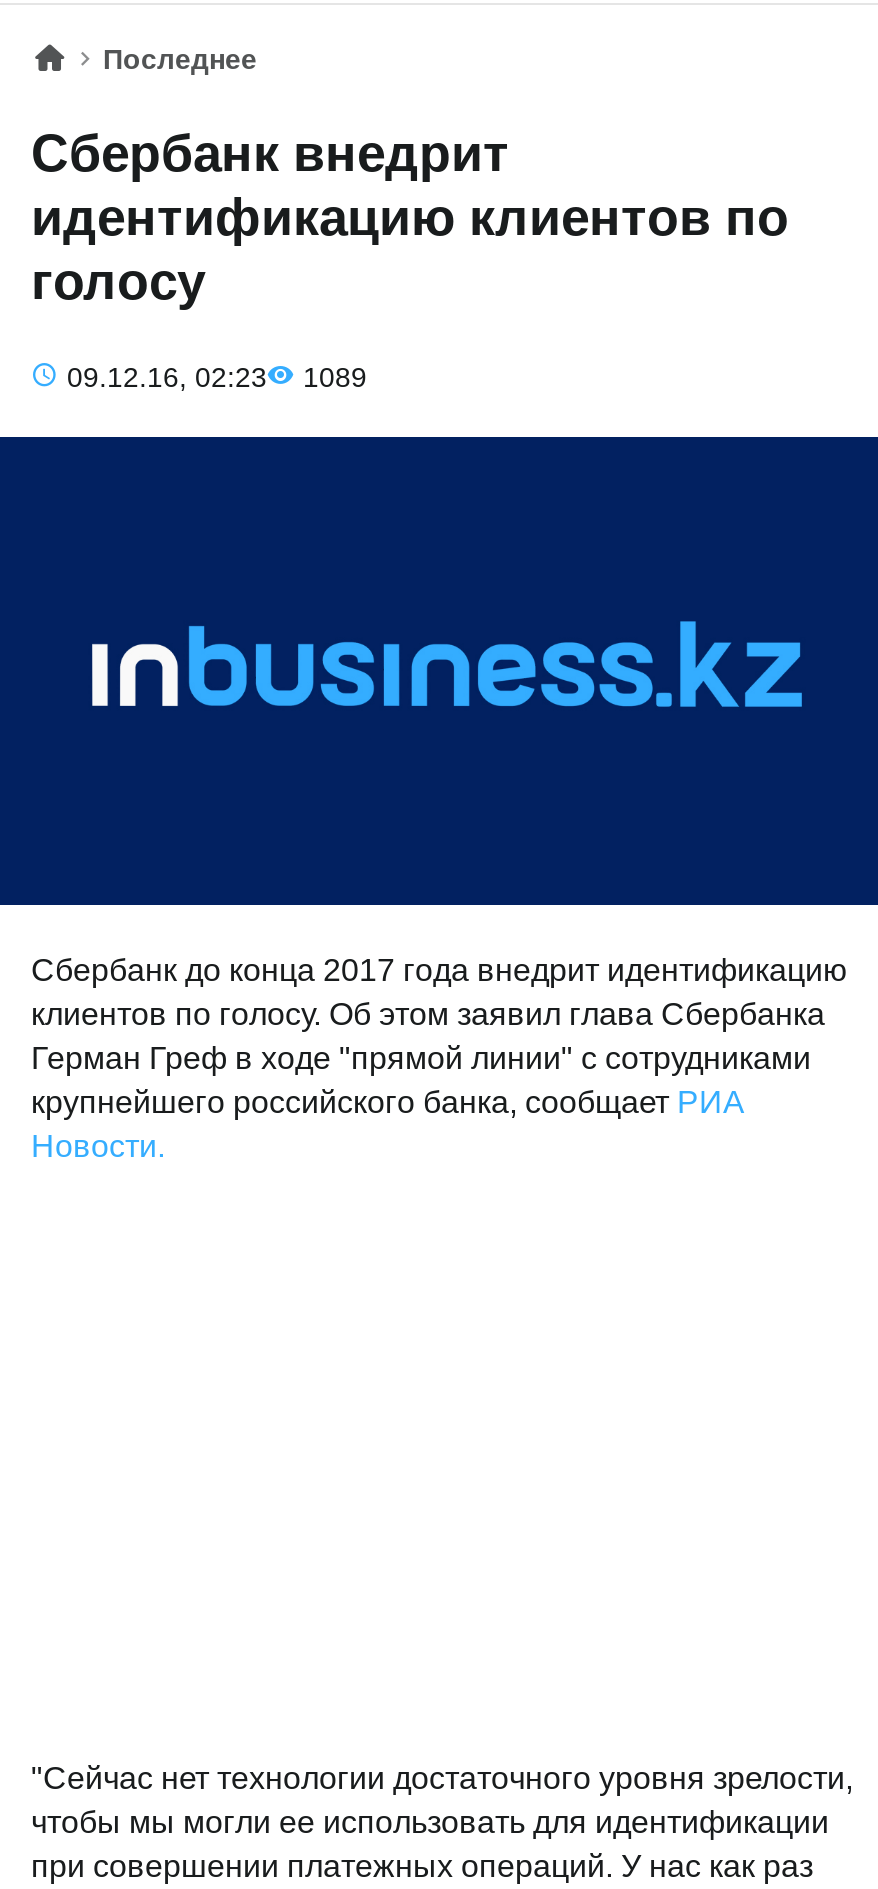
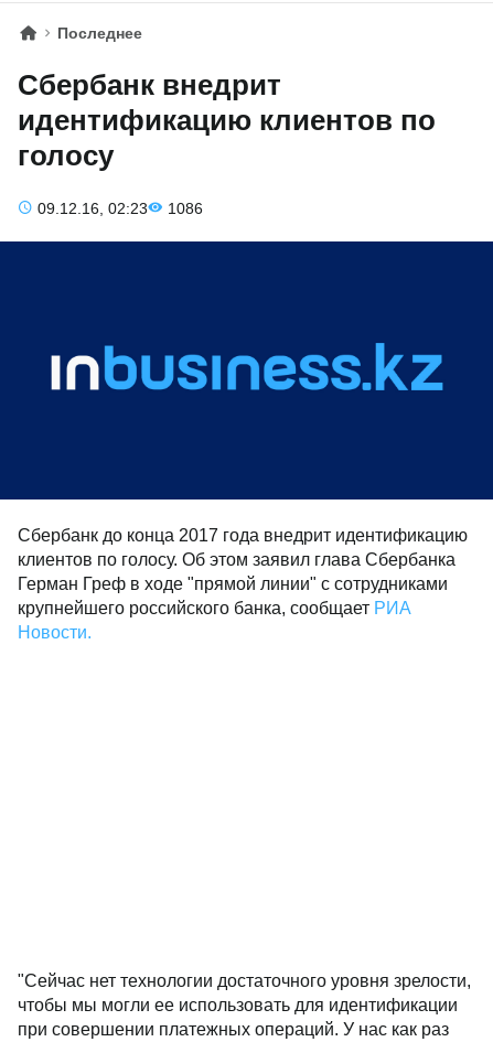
- 09.12.16, 02:23 1089
+ 09.12.16, 02:23 1086
